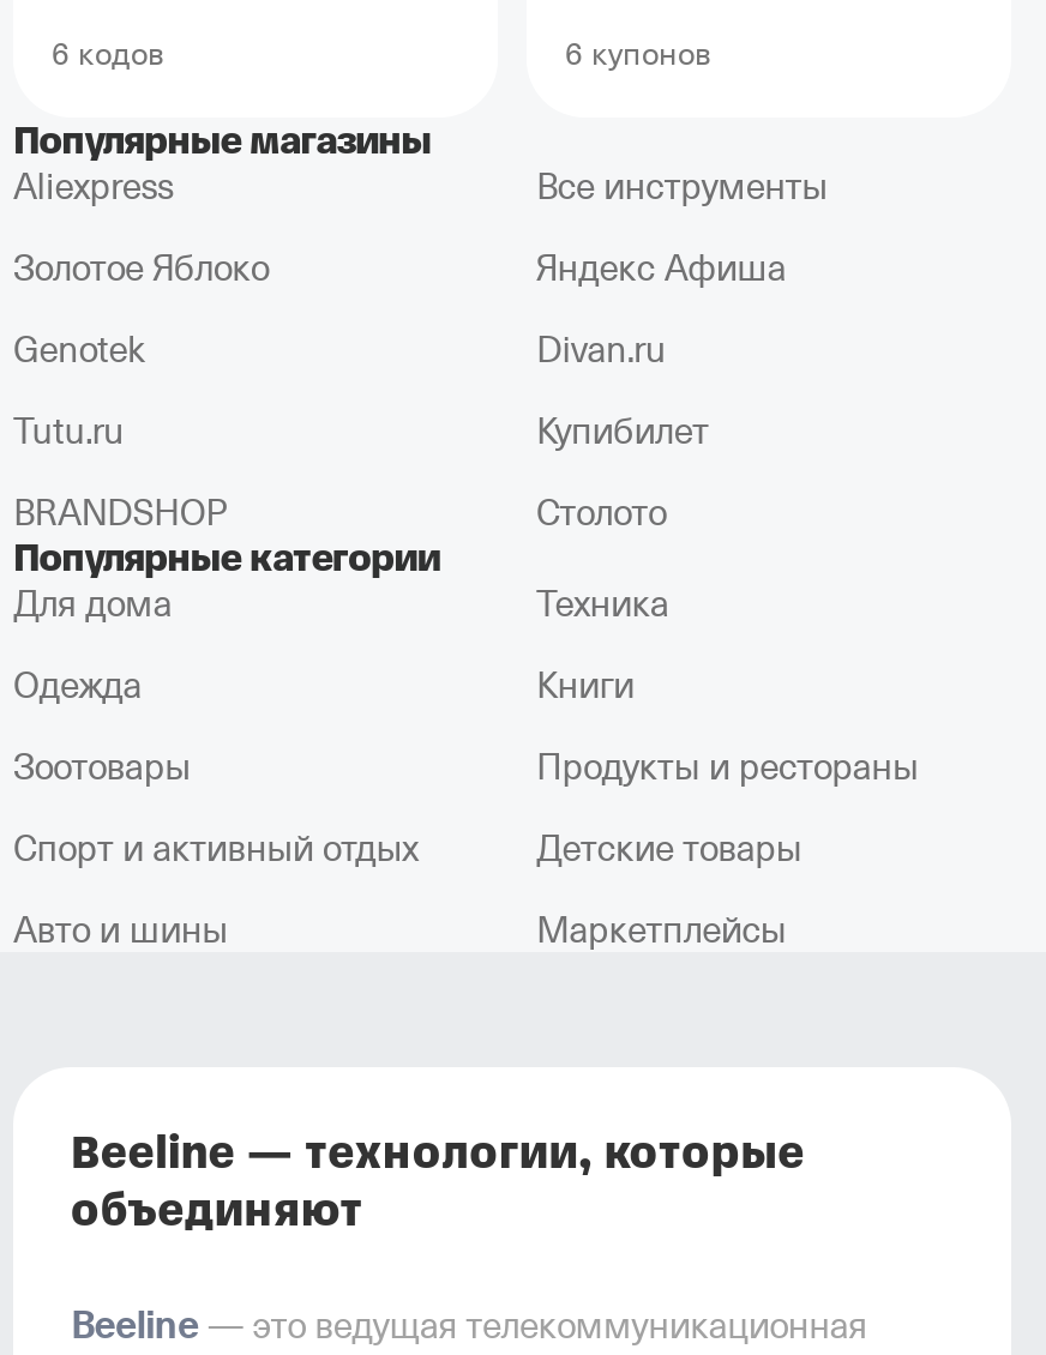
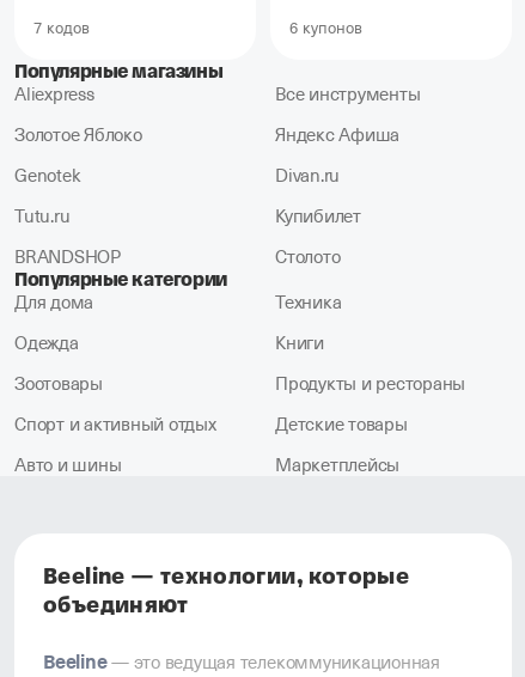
- 6 кодов
+ 7 кодов
